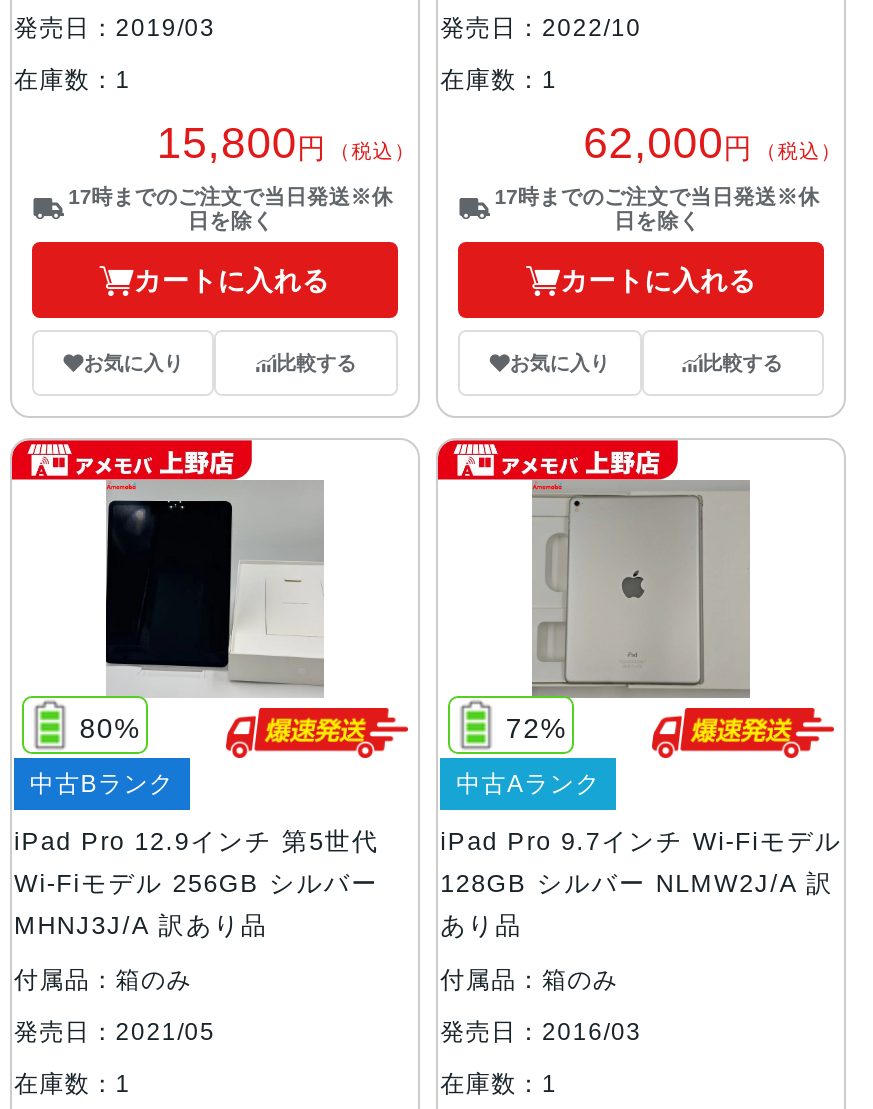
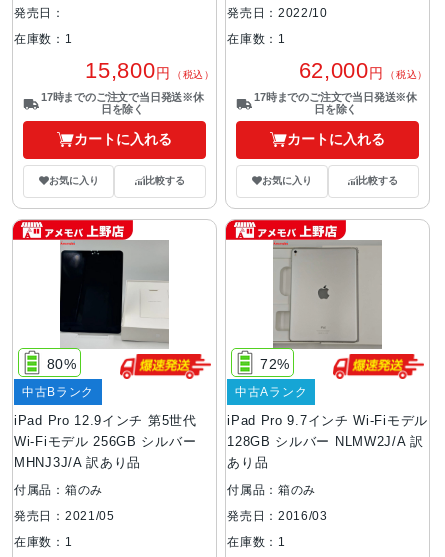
- 発売日：2019/03
+ 発売日：
